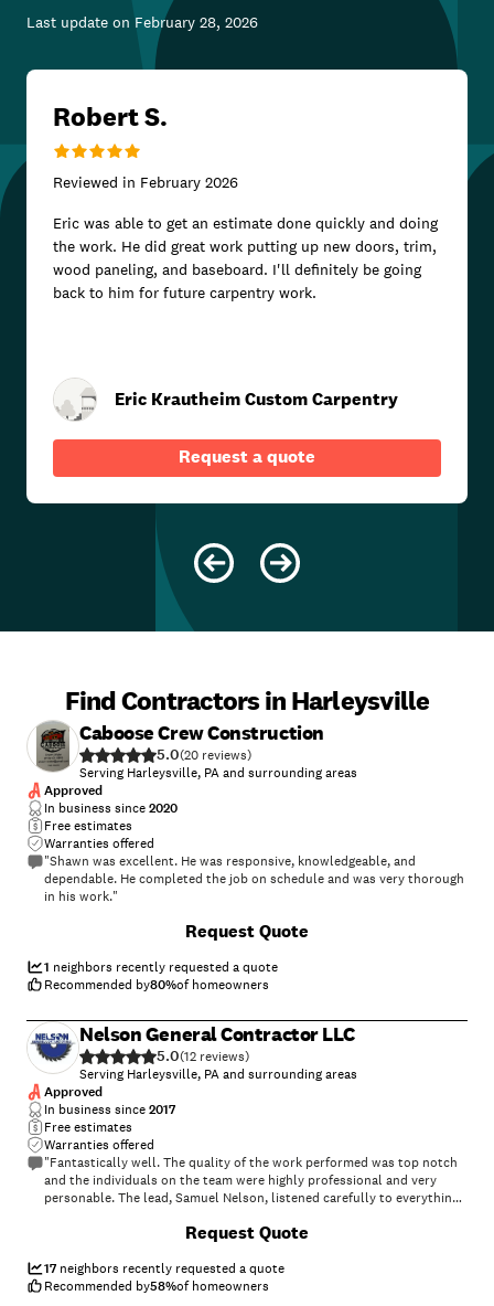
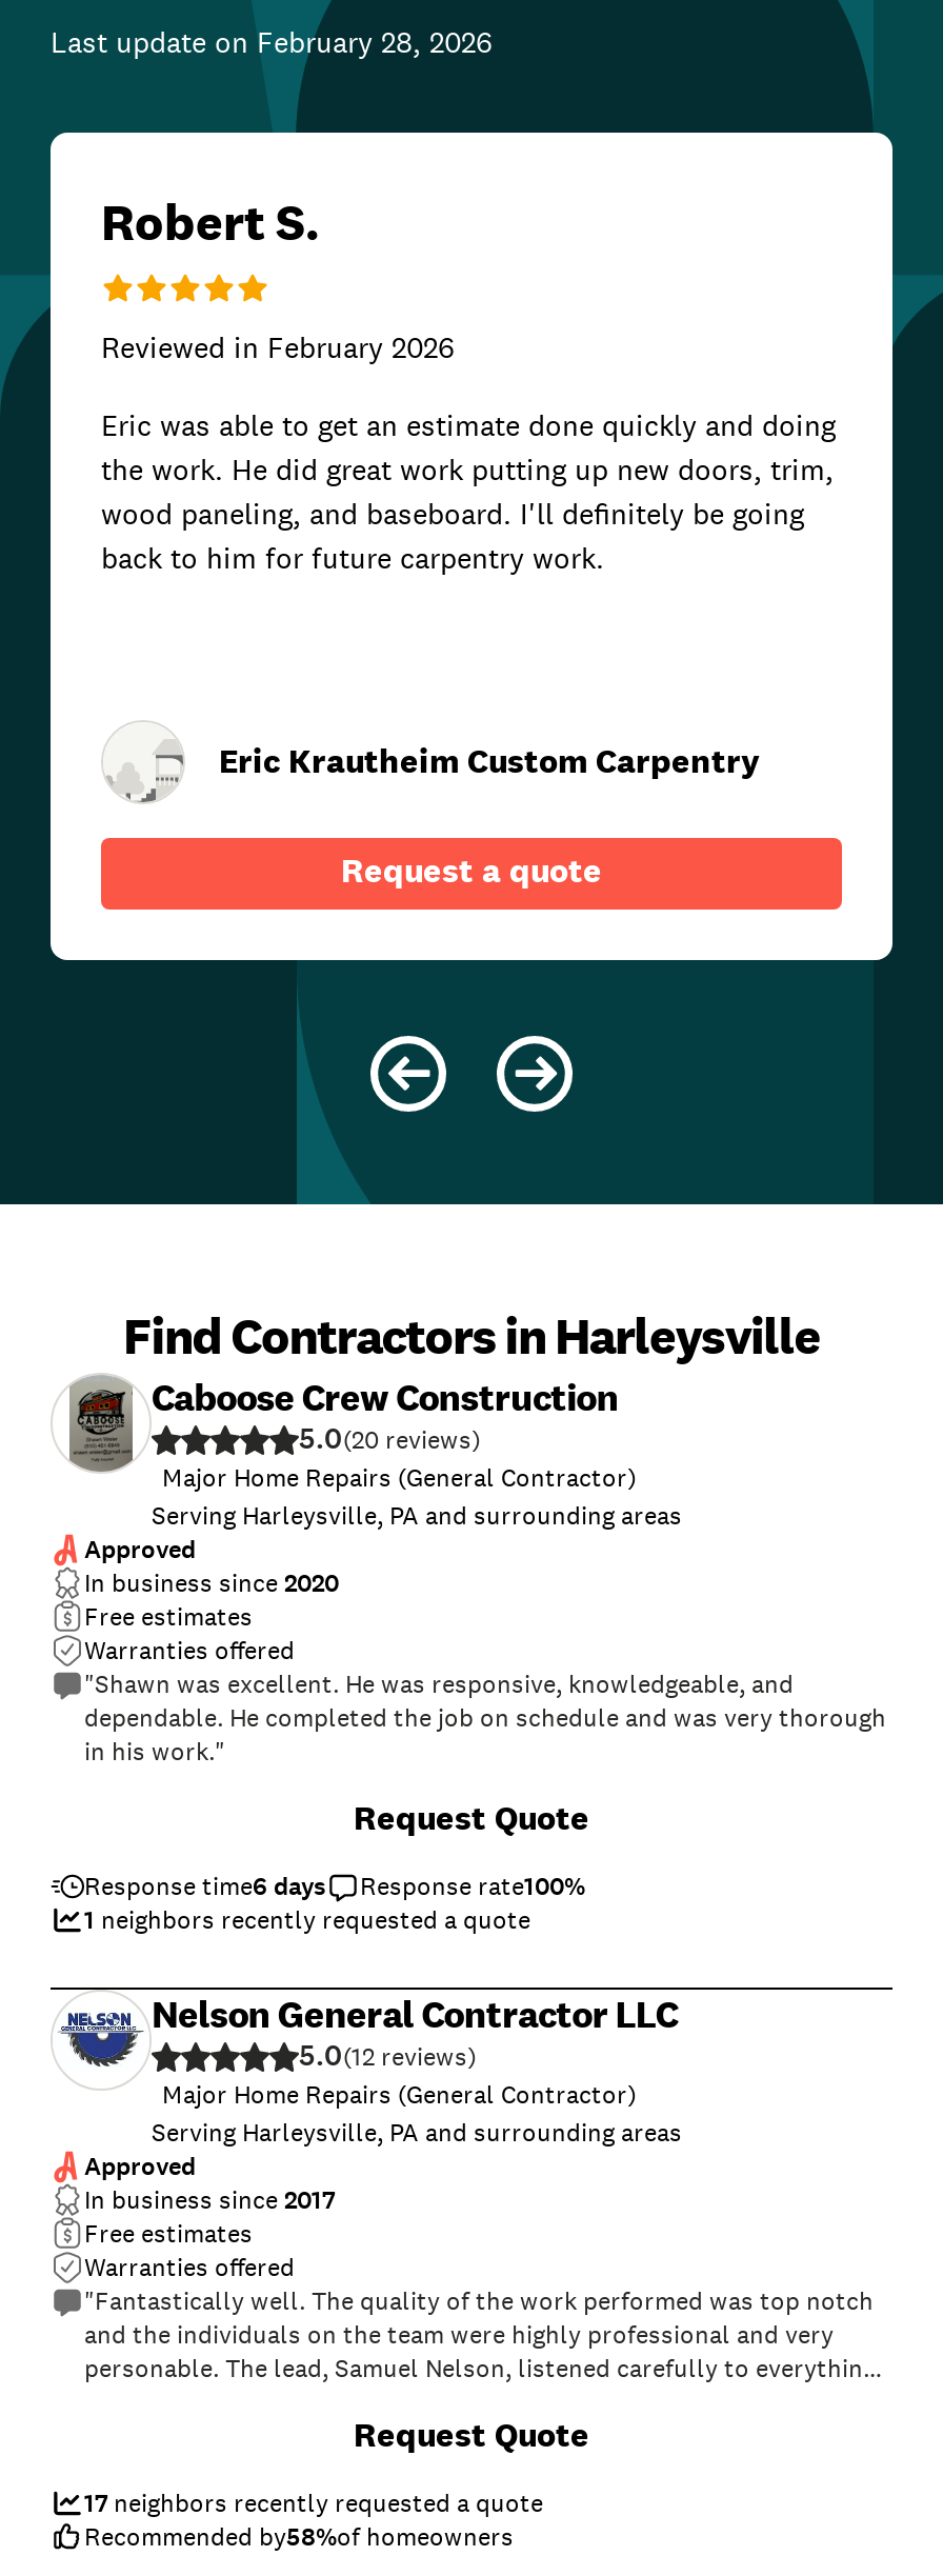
+ Major Home Repairs (General Contractor)

+ Response time6 days
+ Response rate100%

- Recommended by80%of homeowners

+ Major Home Repairs (General Contractor)
